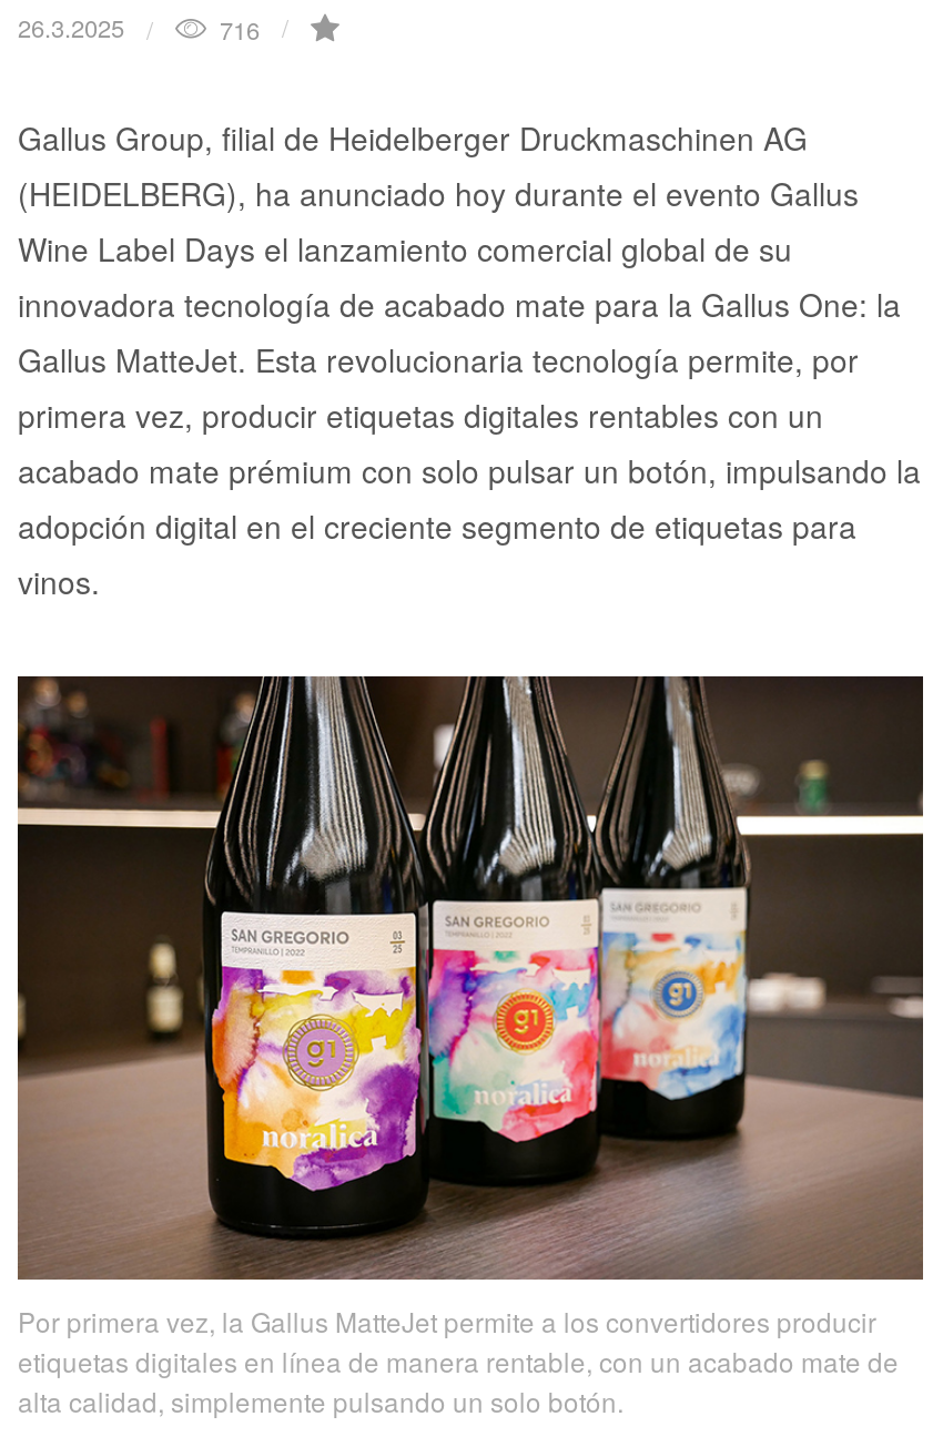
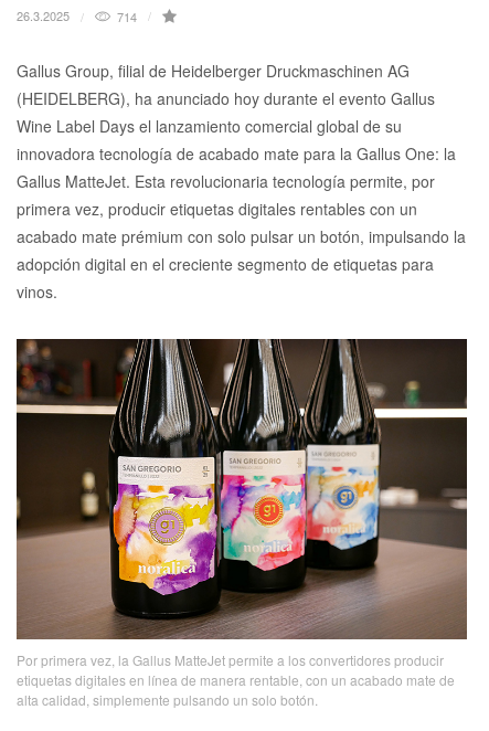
- 716
+ 714
